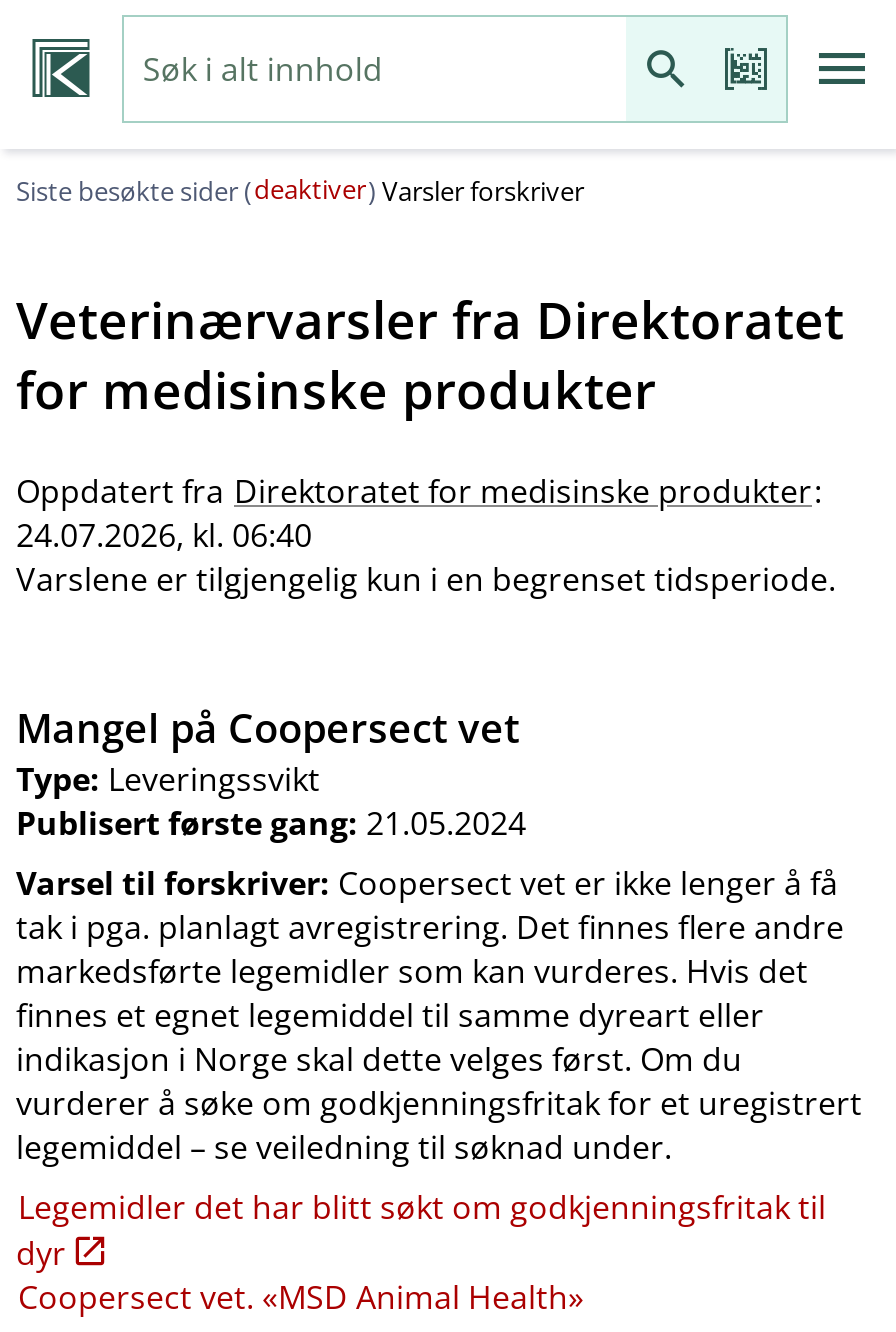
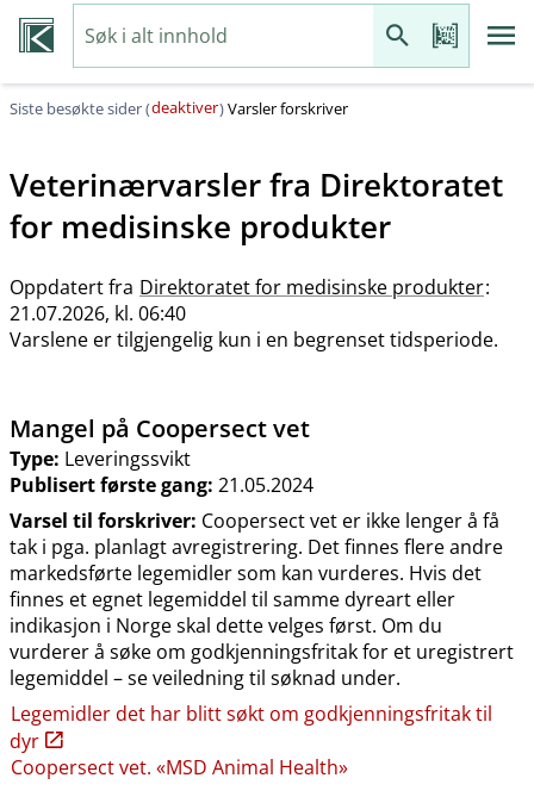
- 24.07.2026, kl. 06:40
+ 21.07.2026, kl. 06:40
